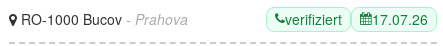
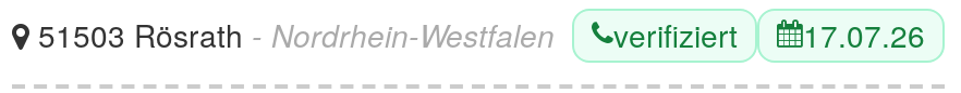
- RO-1000 Bucov - Prahova
+ 51503 Rösrath - Nordrhein-Westfalen
